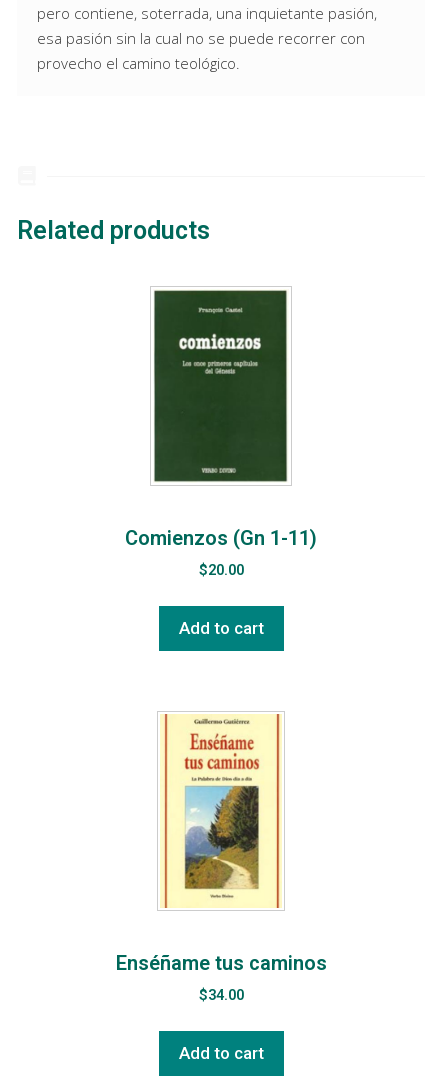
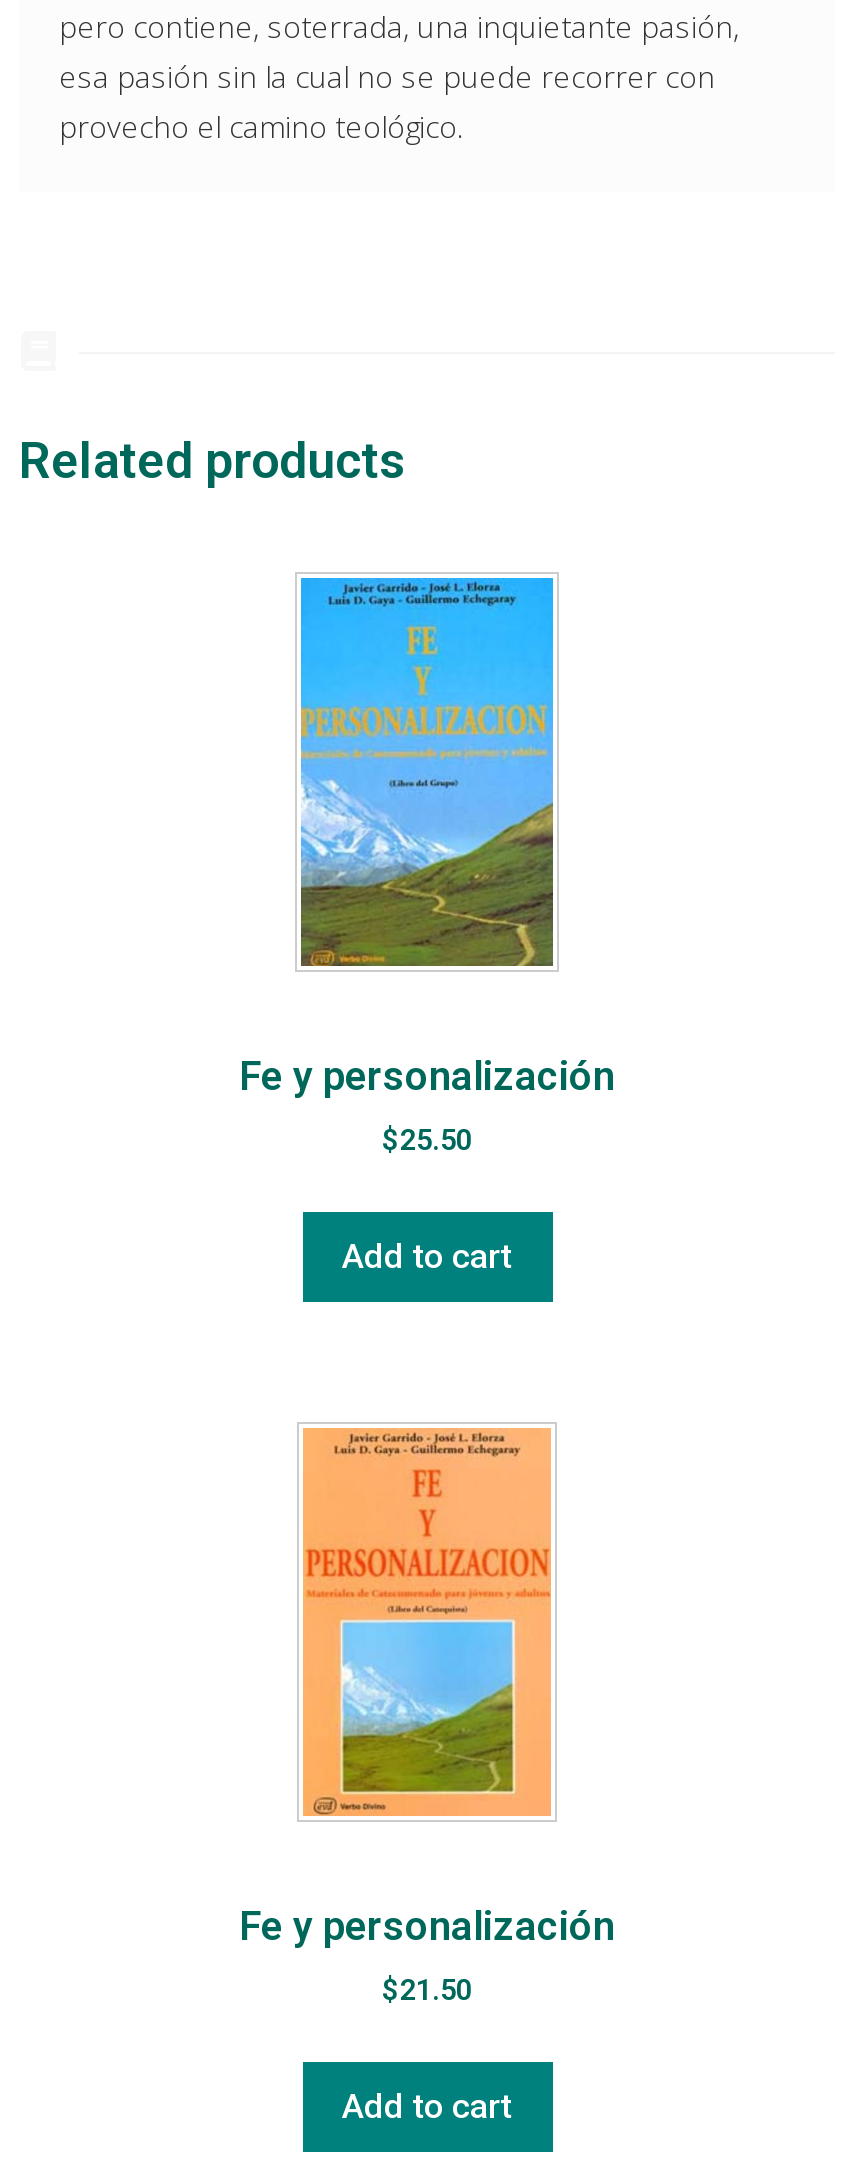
- [image]
+ [image]

- Comienzos (Gn 1-11)
+ Fe y personalización

- $20.00
+ $25.50

- [image]
+ [image]

- Enséñame tus caminos
+ Fe y personalización

- $34.00
+ $21.50
